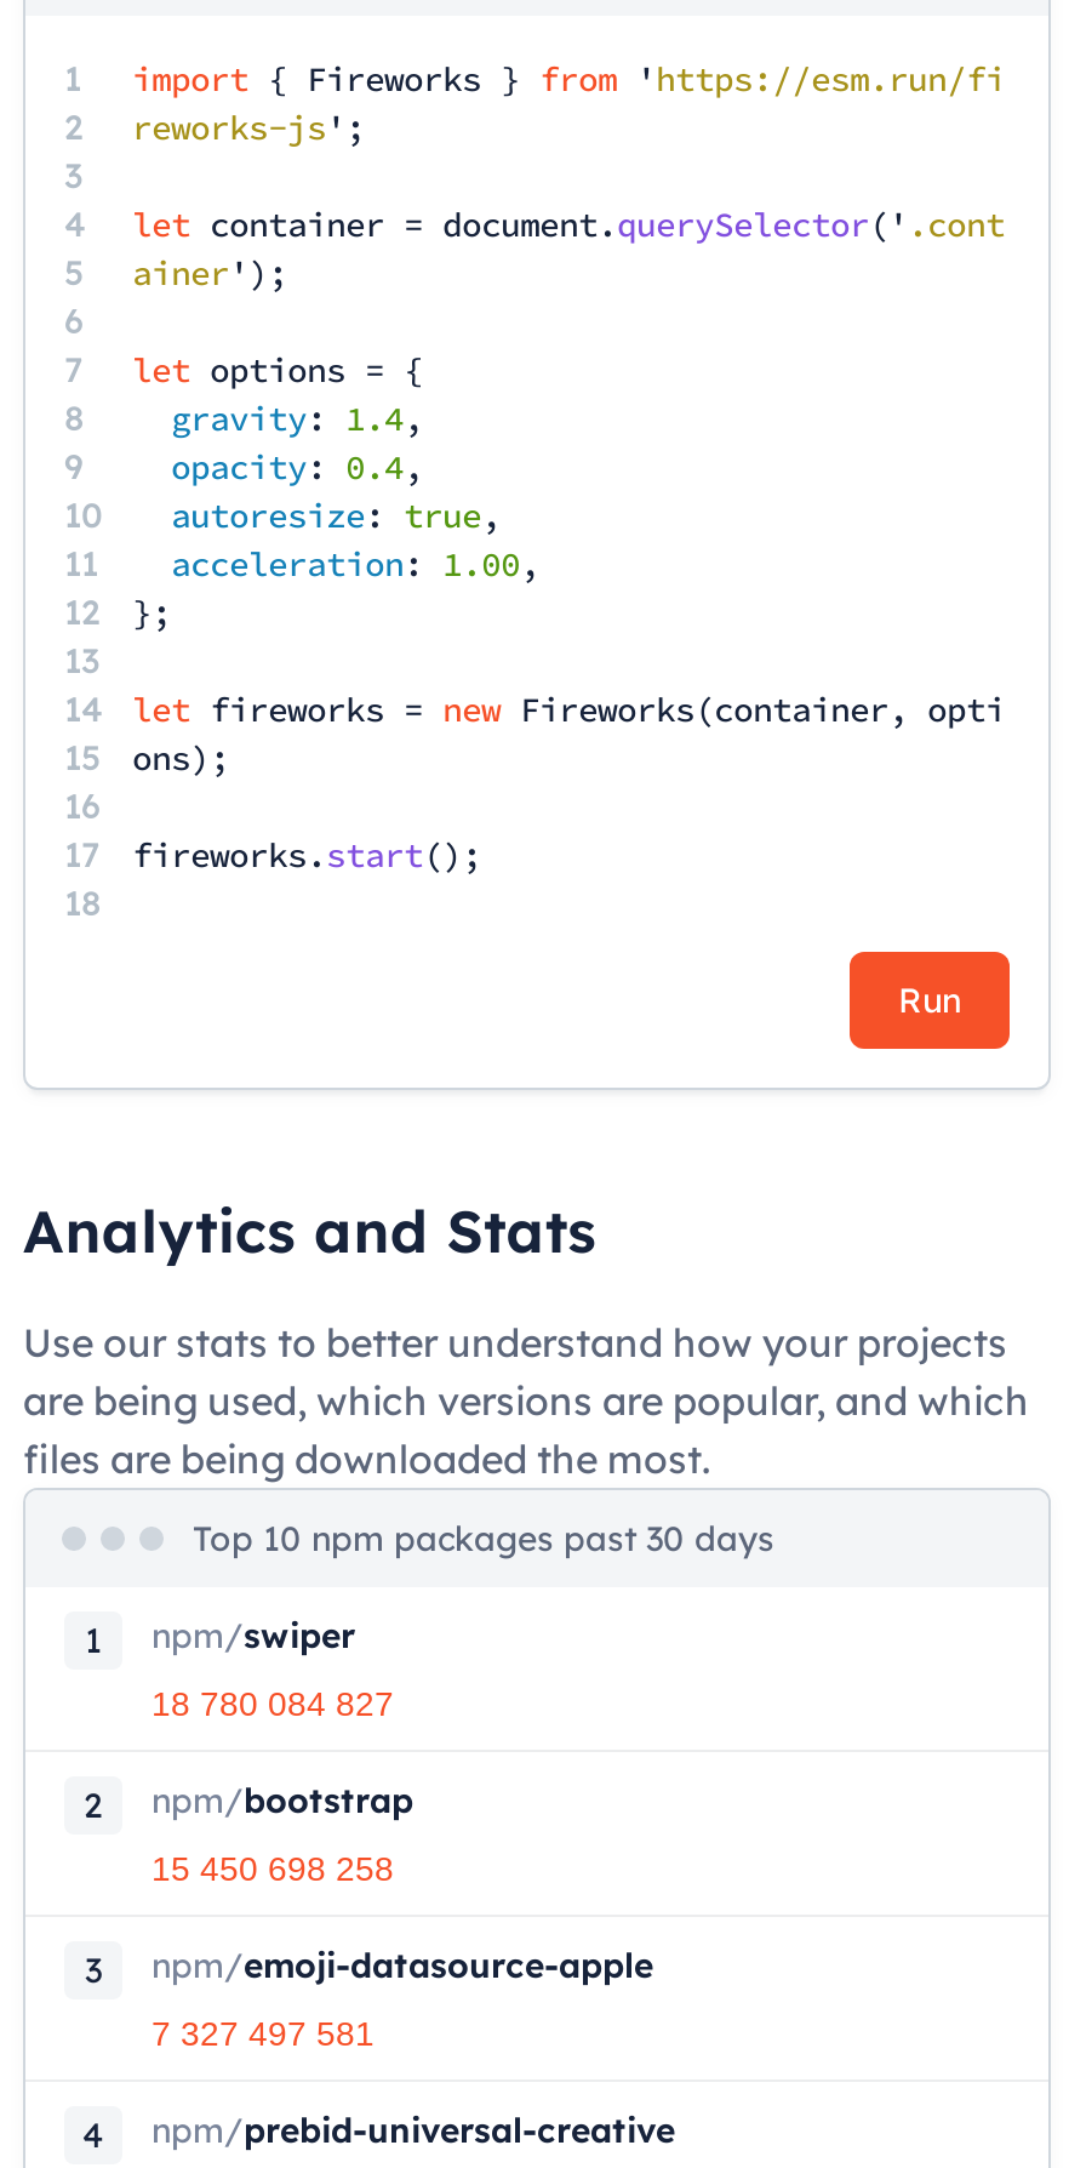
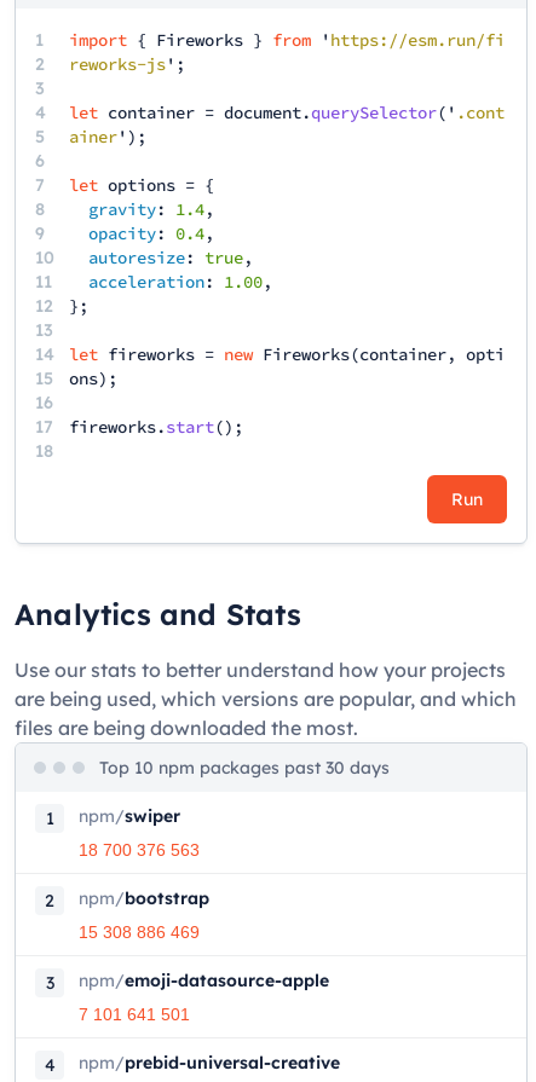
- 18 780 084 827
+ 18 700 376 563

- 15 450 698 258
+ 15 308 886 469

- 7 327 497 581
+ 7 101 641 501
